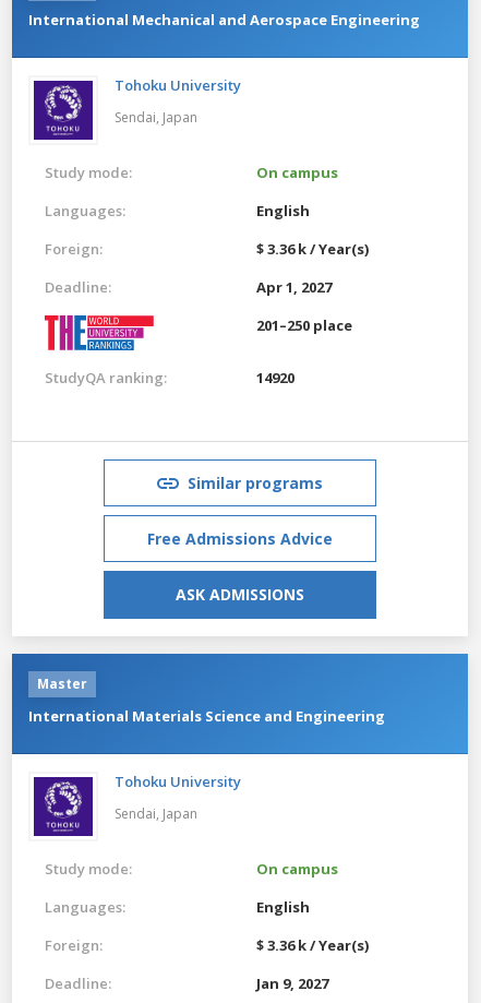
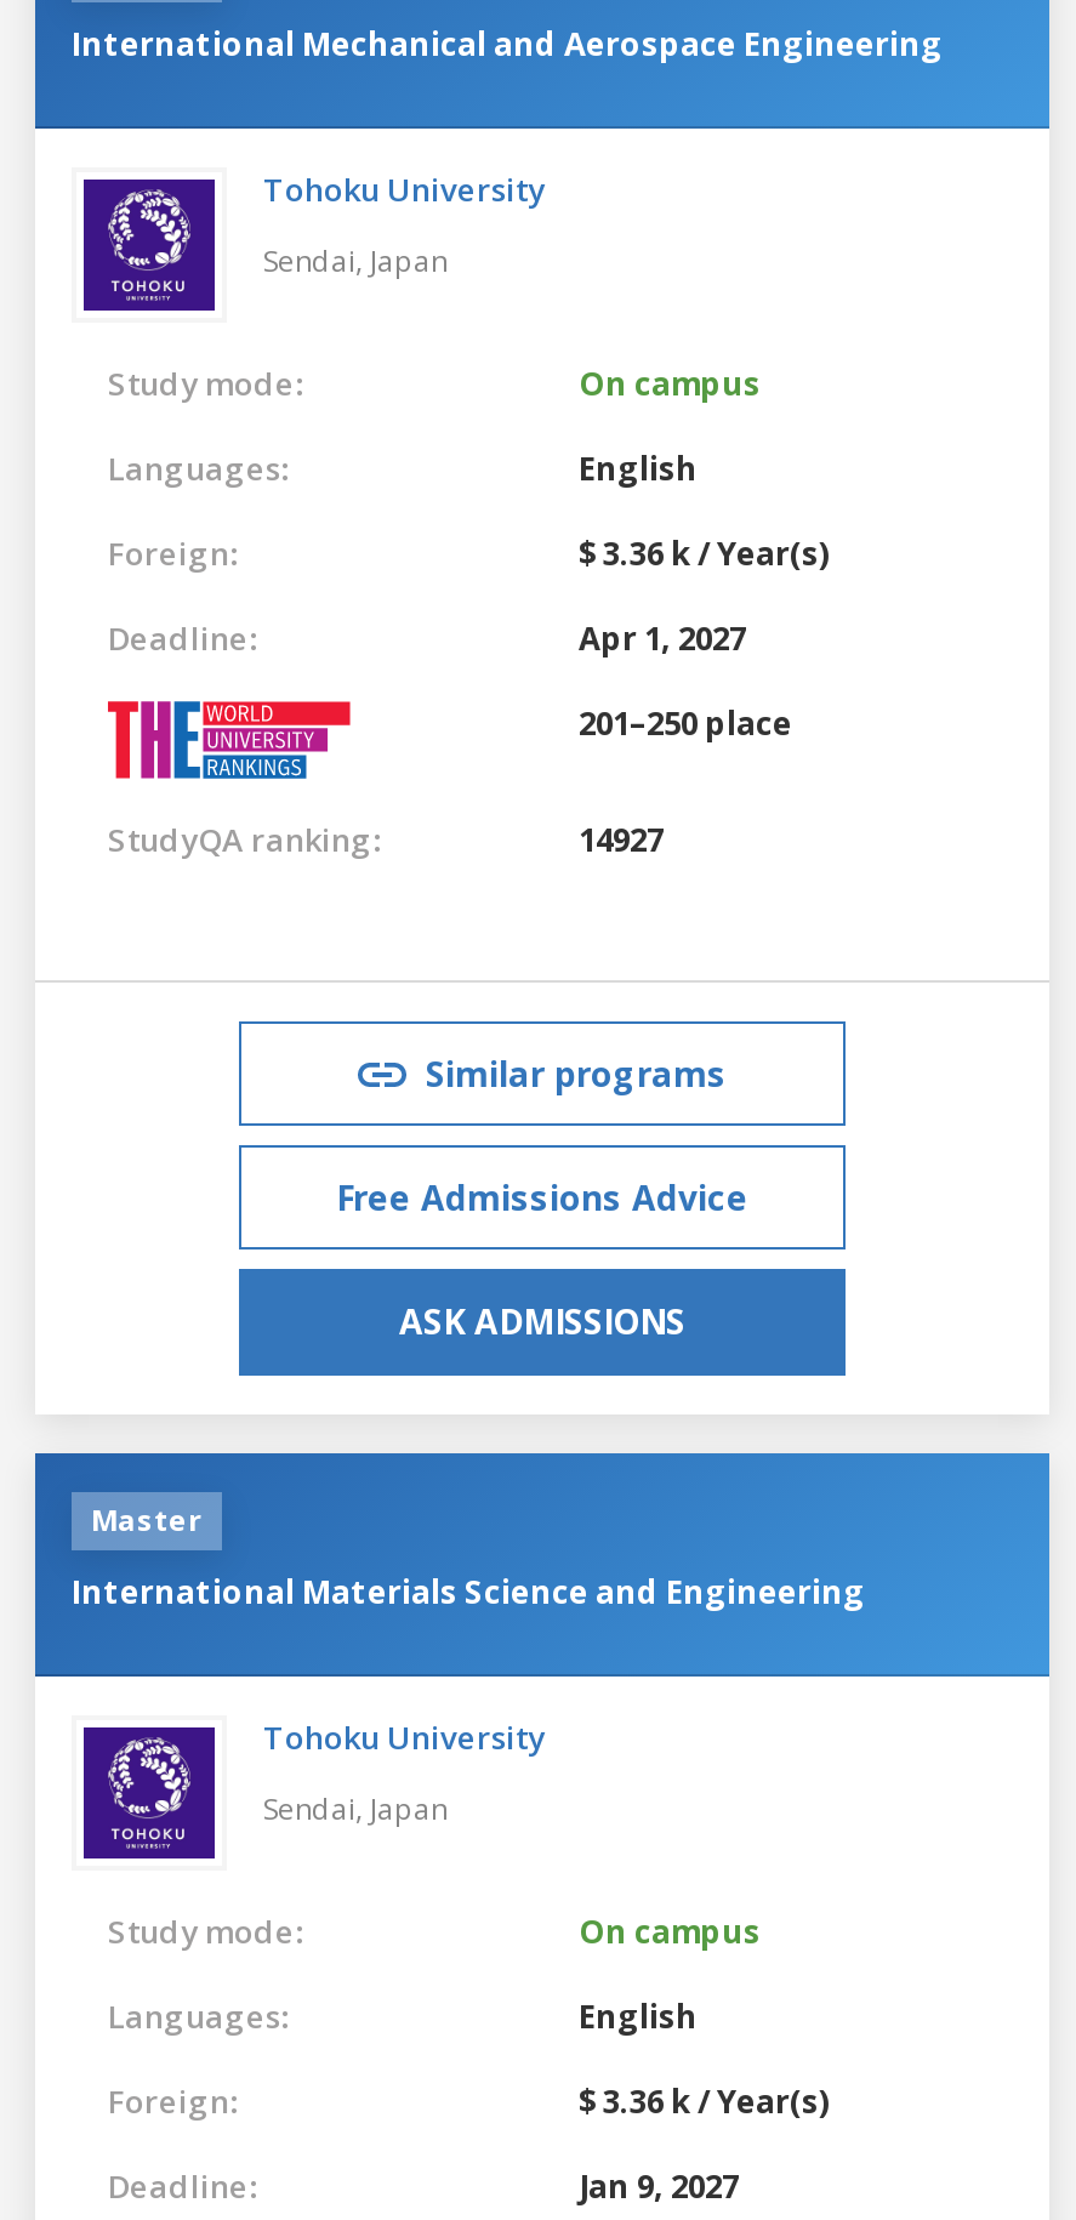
- 14920
+ 14927
